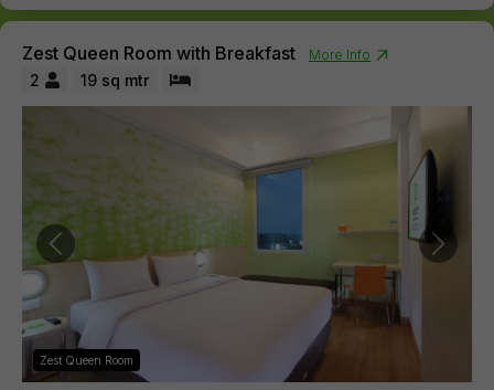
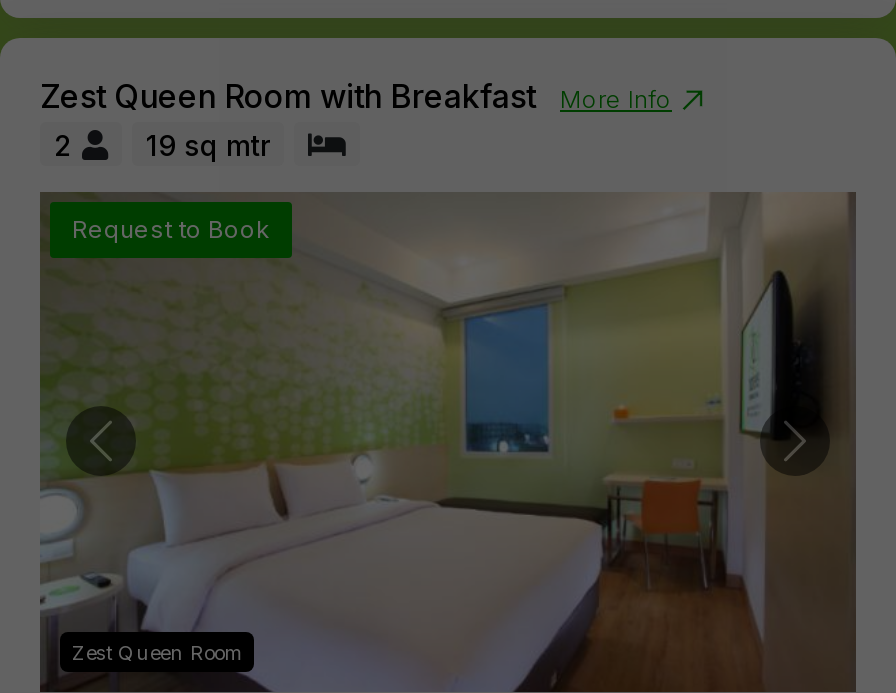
+ Request to Book
